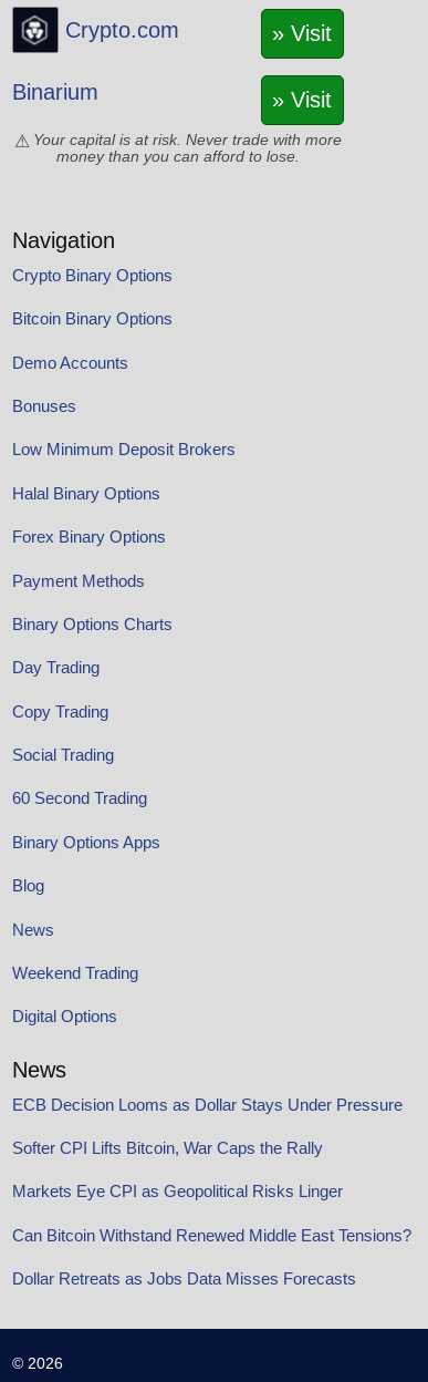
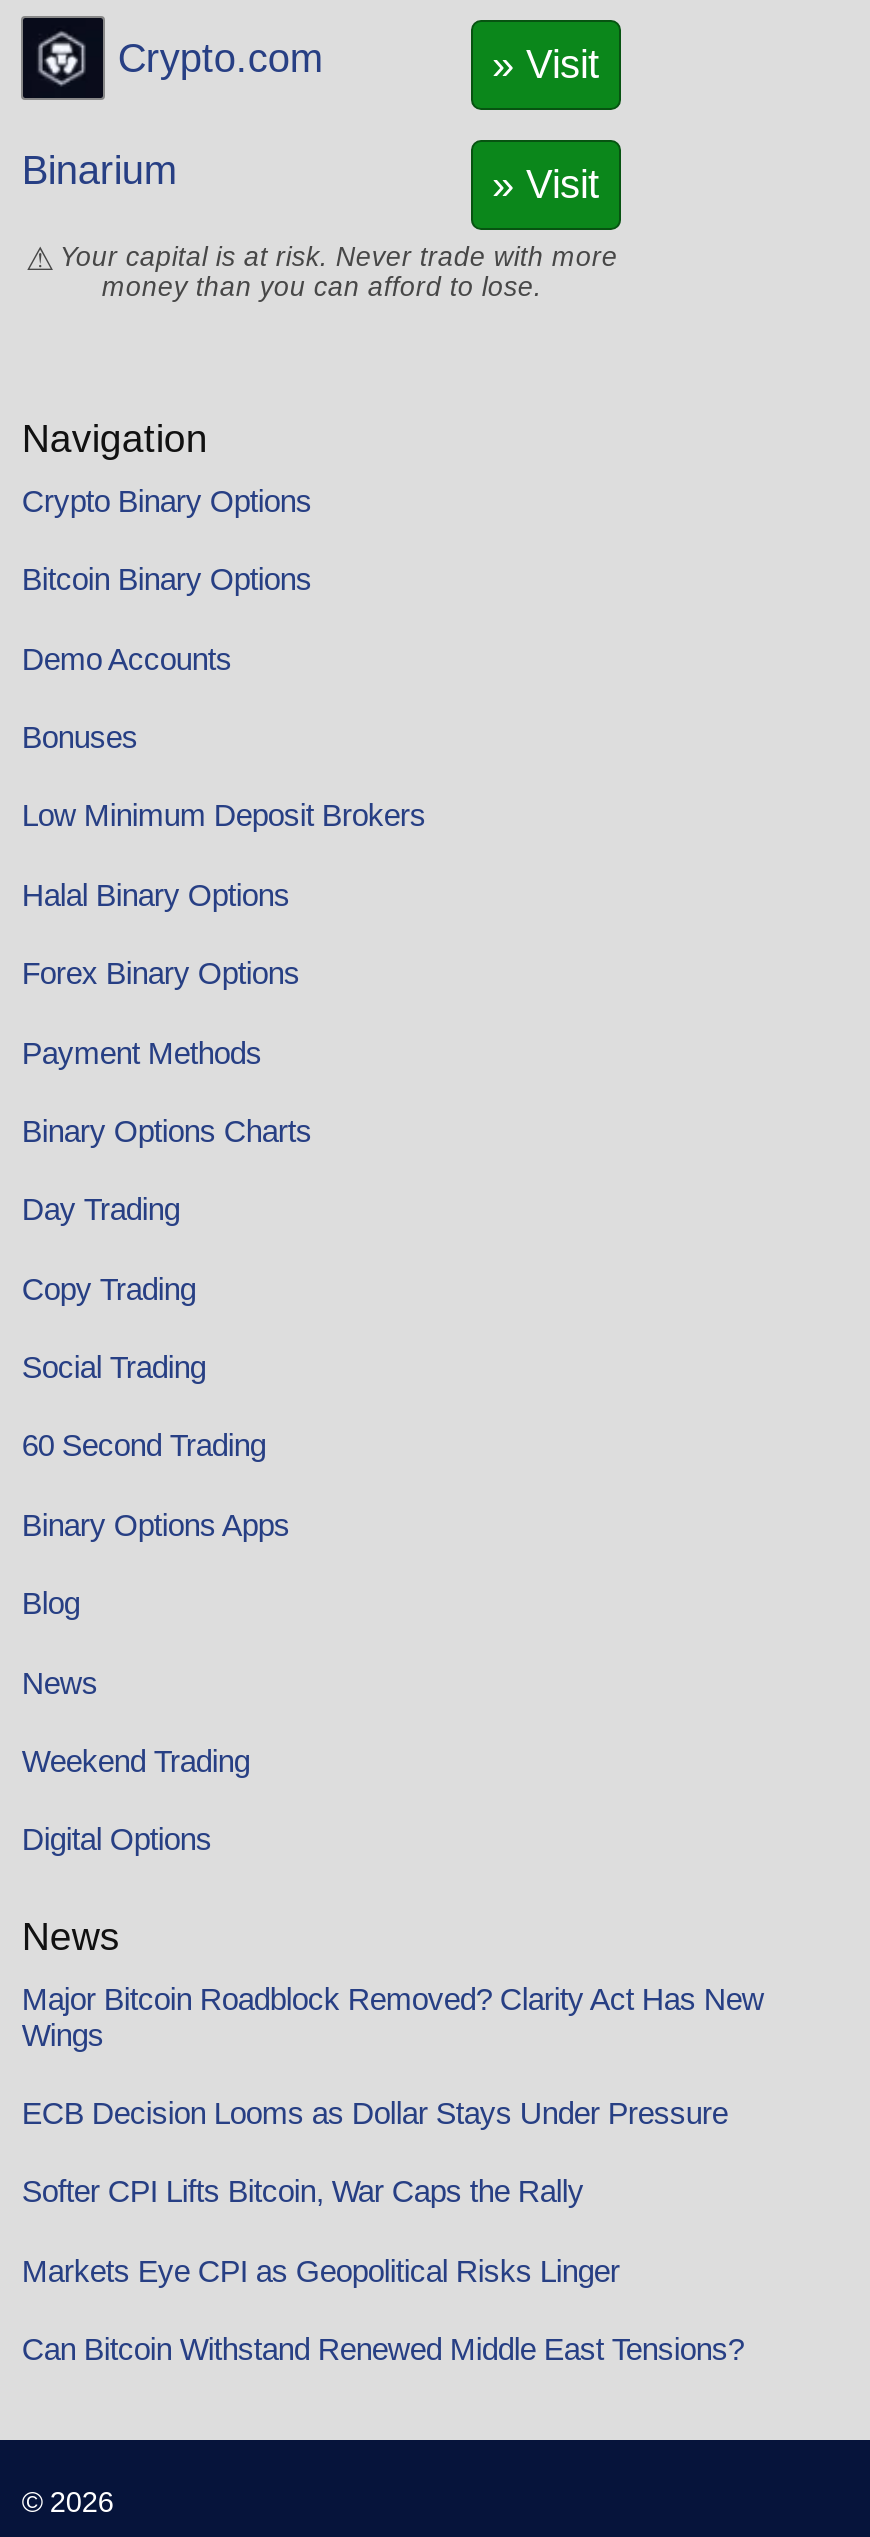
+ Major Bitcoin Roadblock Removed? Clarity Act Has New
+ Wings

moved down: ECB Decision Looms as Dollar Stays Under Pressure | Softer CPI Lifts Bitcoin, War Caps the Rally | Markets Eye CPI as Geopolitical Risks Linger | Can Bitcoin Withstand Renewed Middle East Tensions?

- Dollar Retreats as Jobs Data Misses Forecasts
